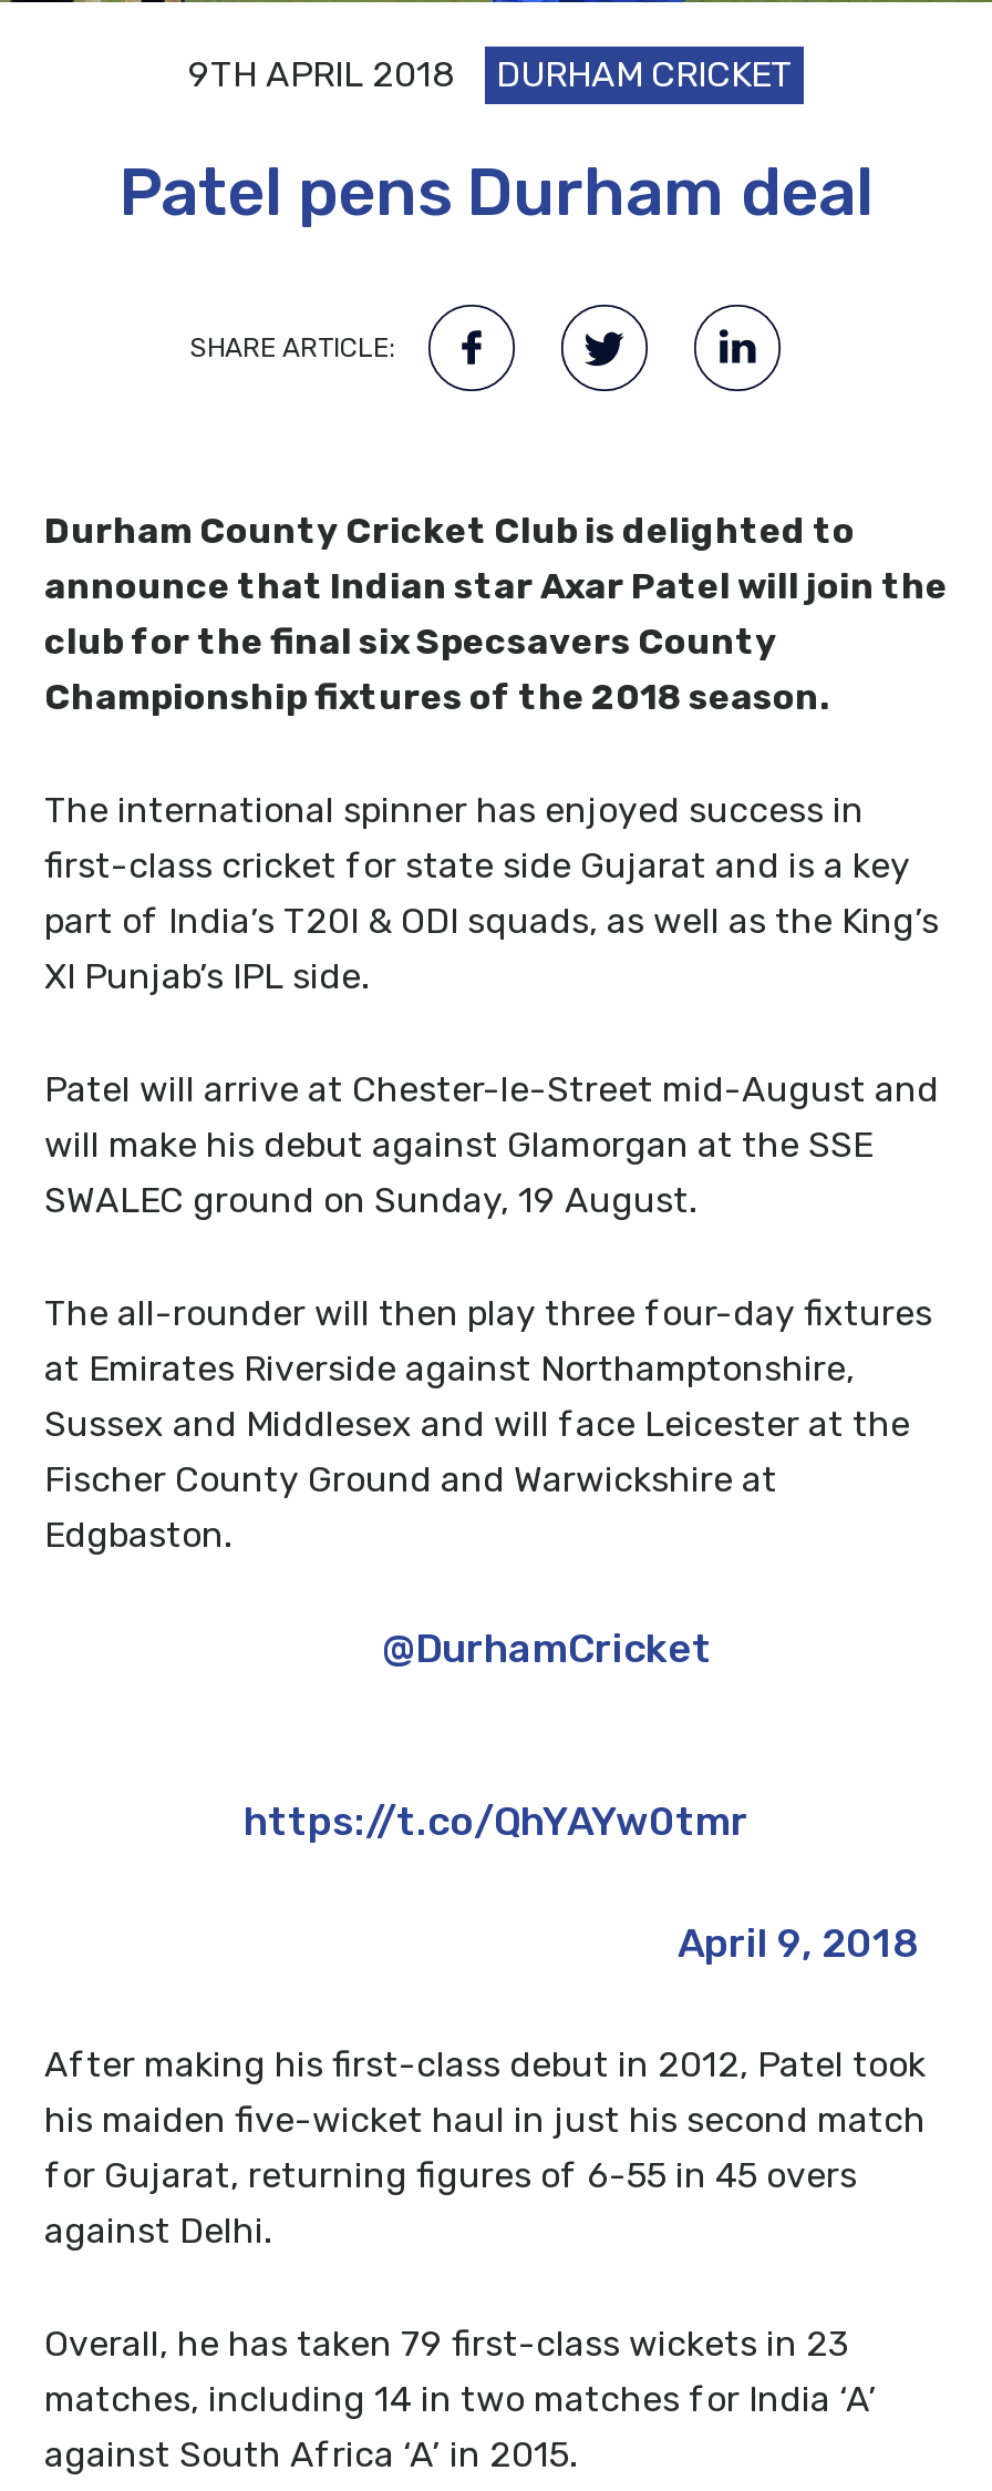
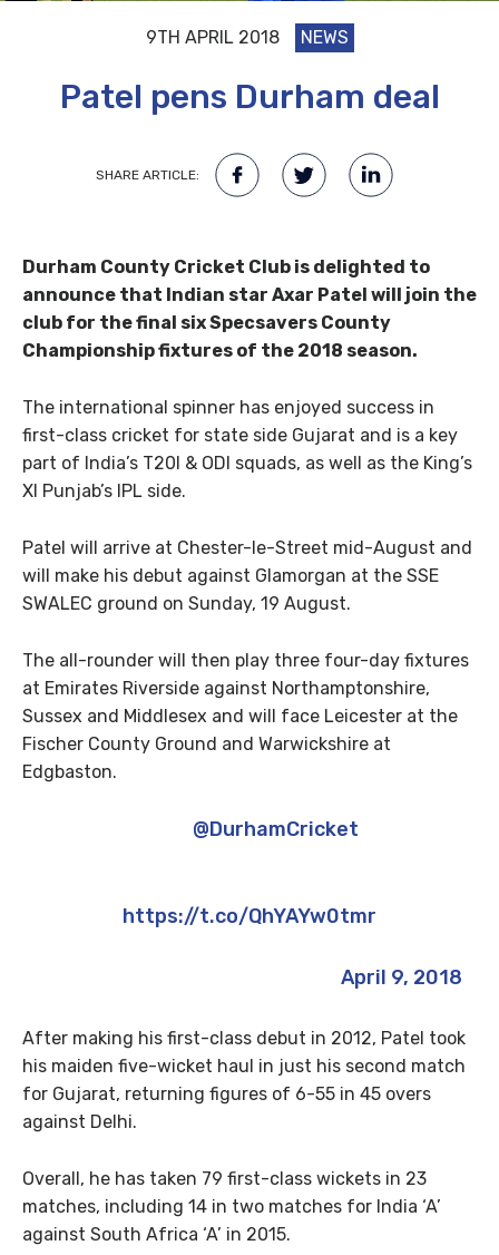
- DURHAM CRICKET
+ NEWS
